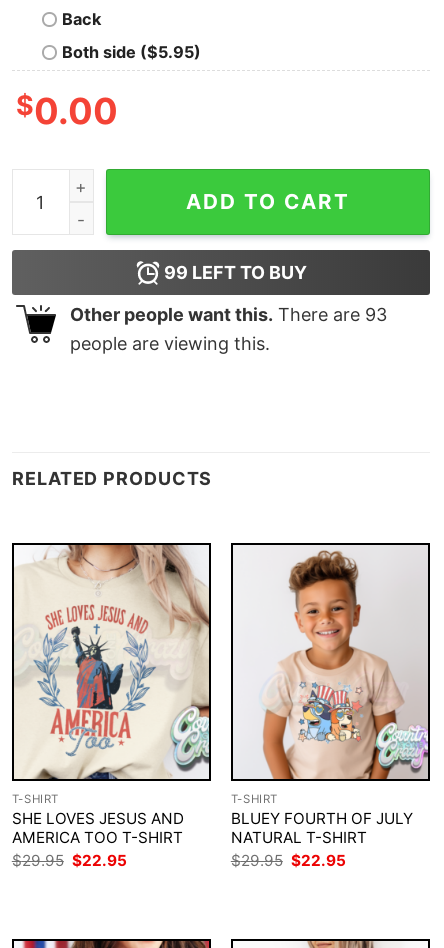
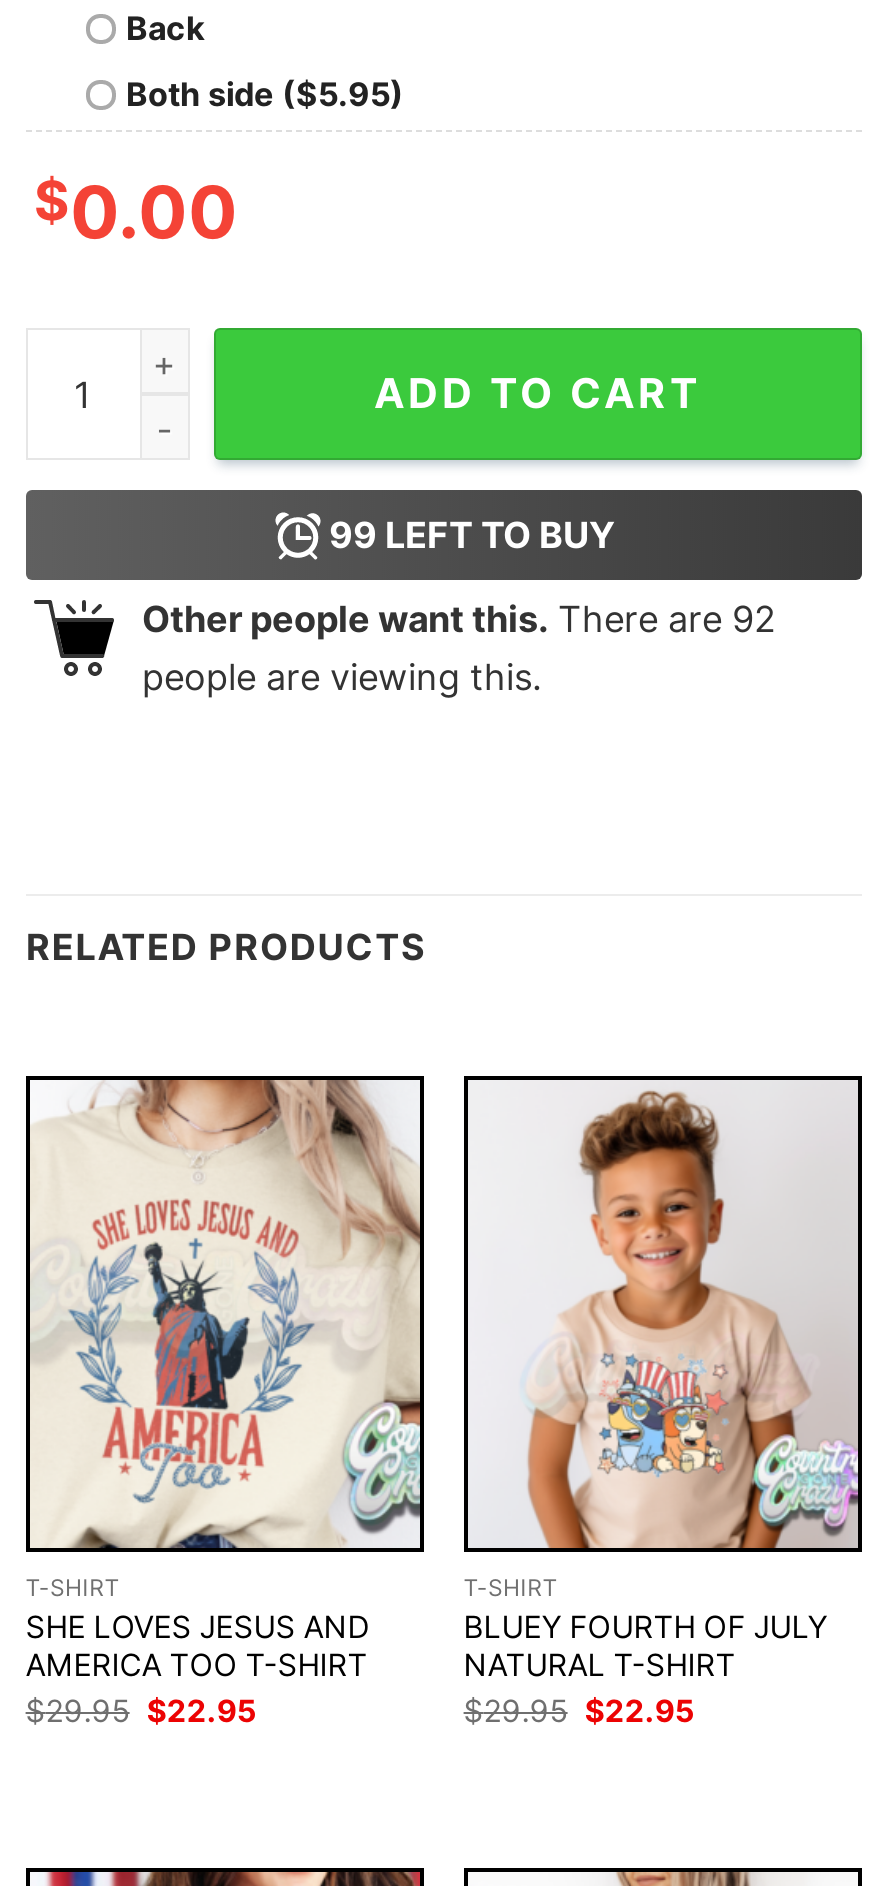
- Other people want this. There are 93
+ Other people want this. There are 92
